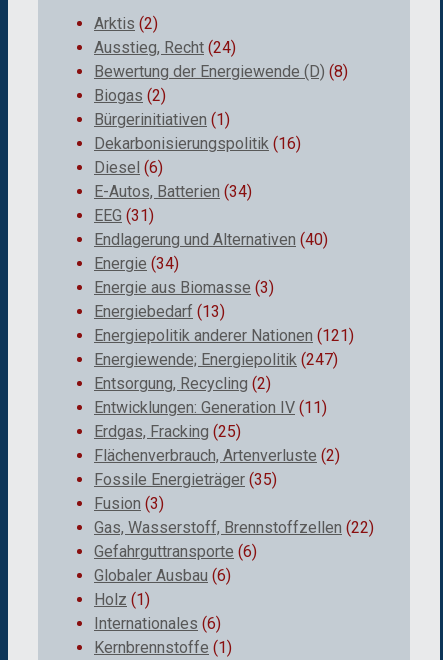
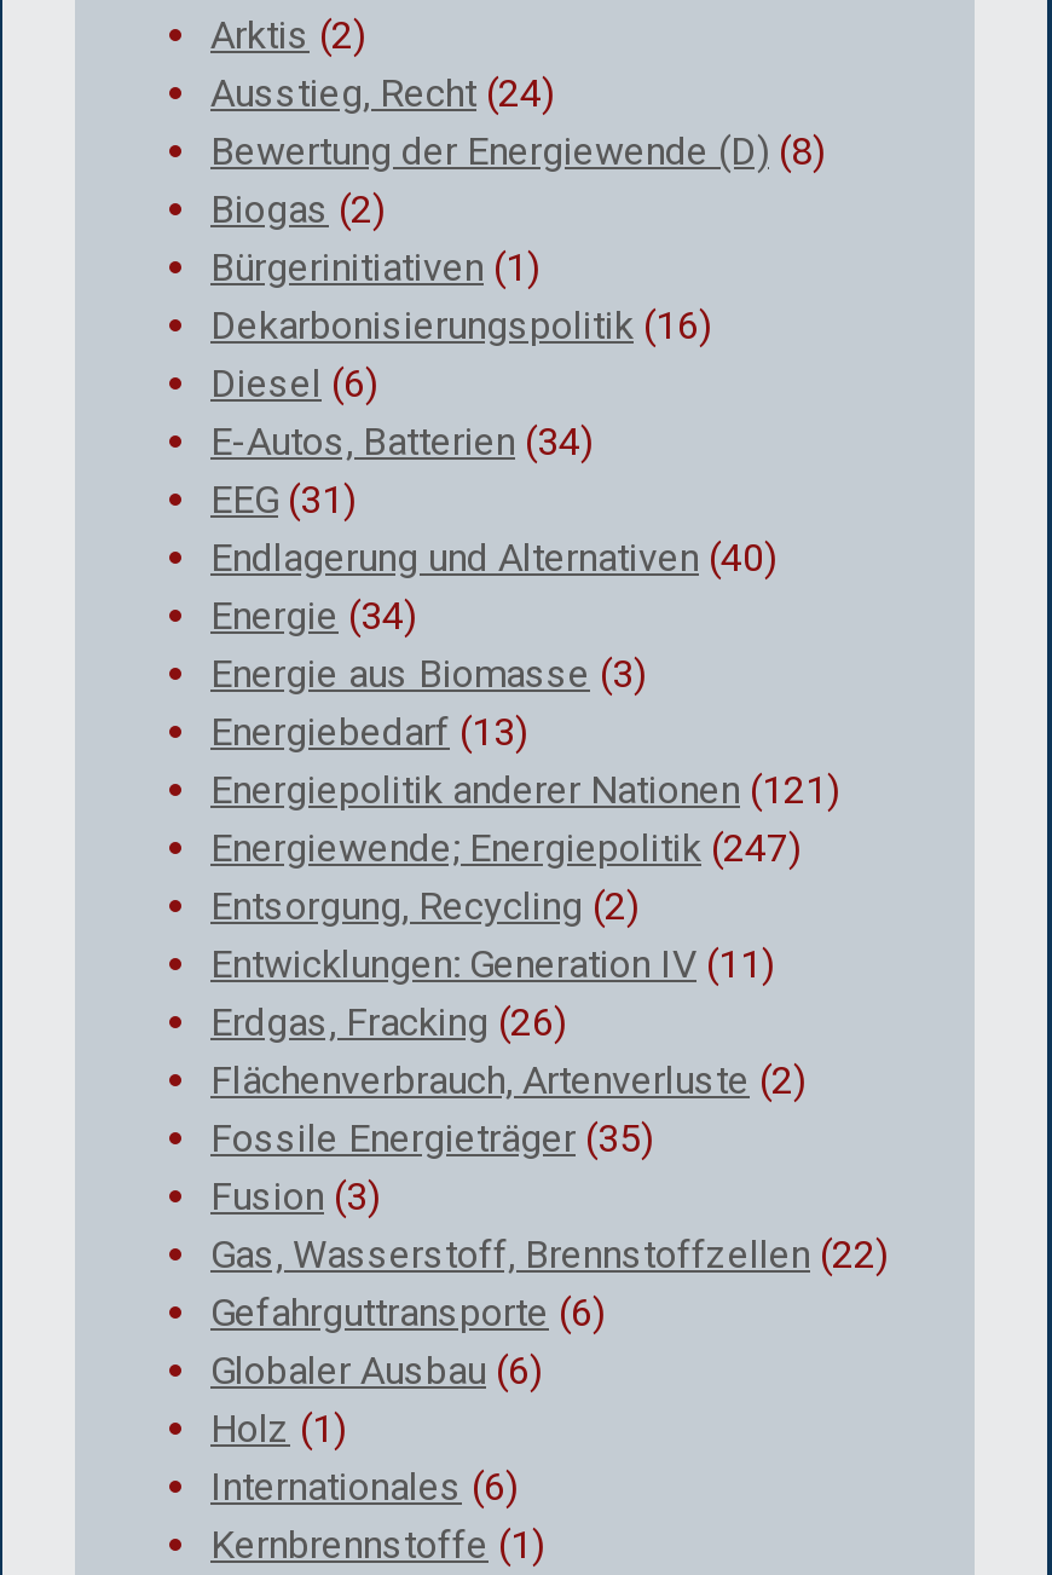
- Erdgas, Fracking (25)
+ Erdgas, Fracking (26)
